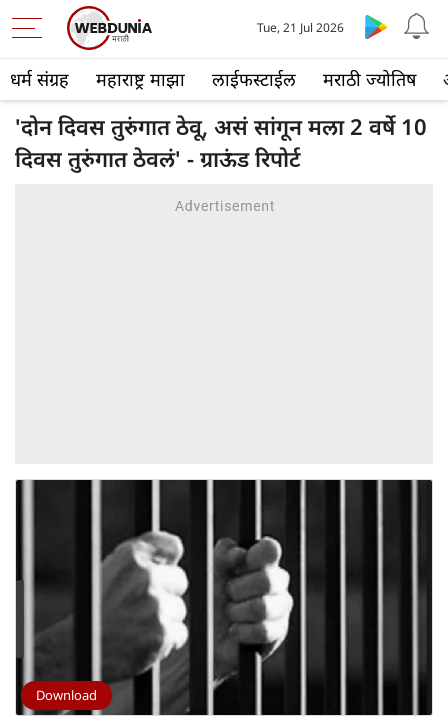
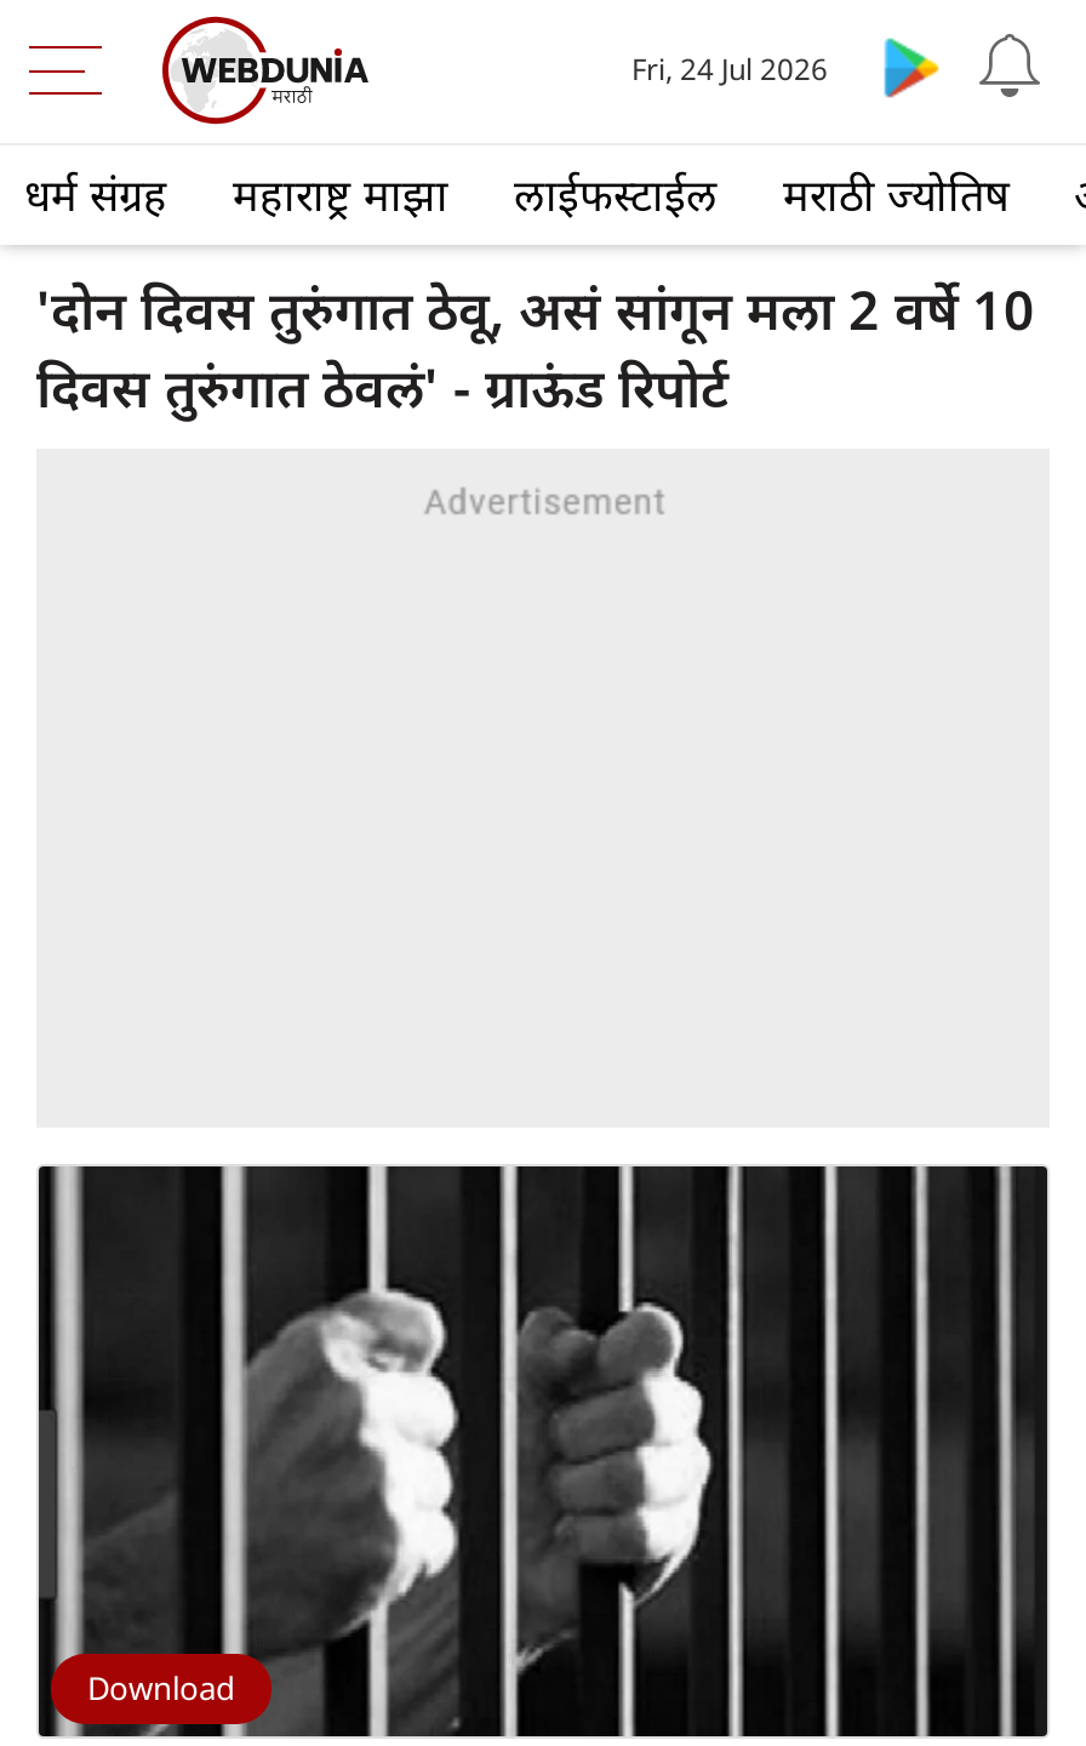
- Tue, 21 Jul 2026
+ Fri, 24 Jul 2026
